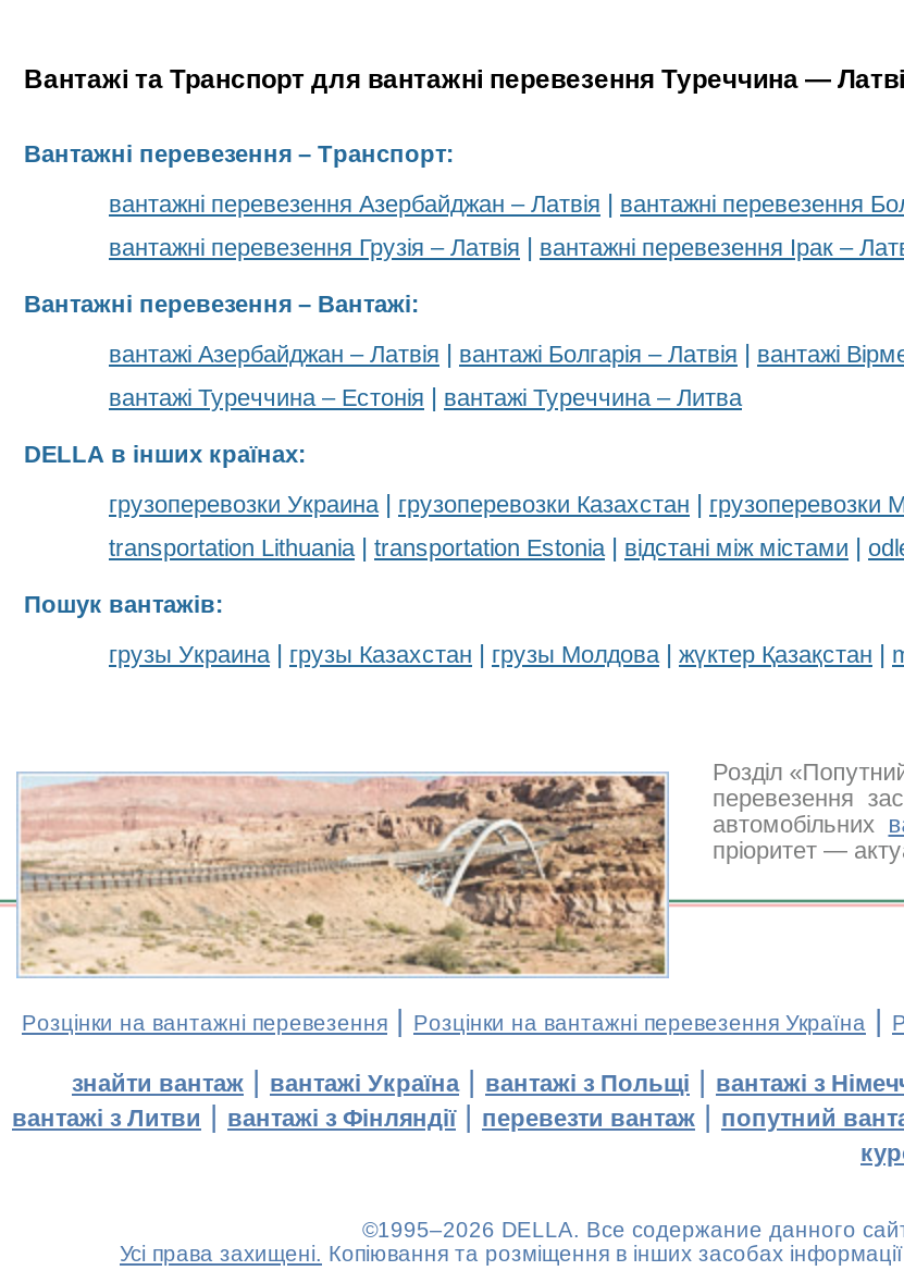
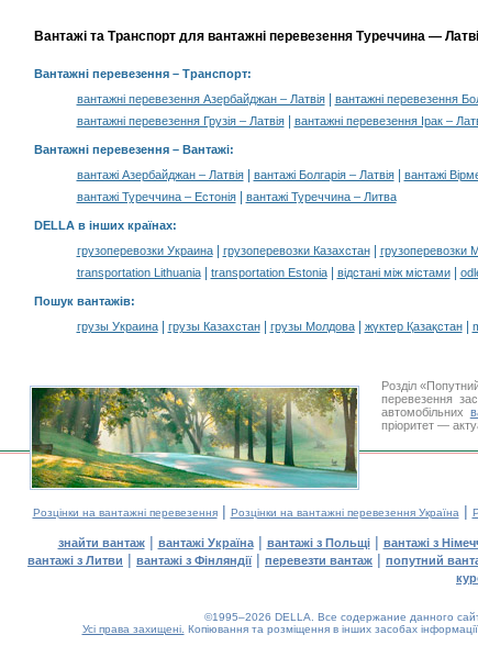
- [image]
+ [image]
